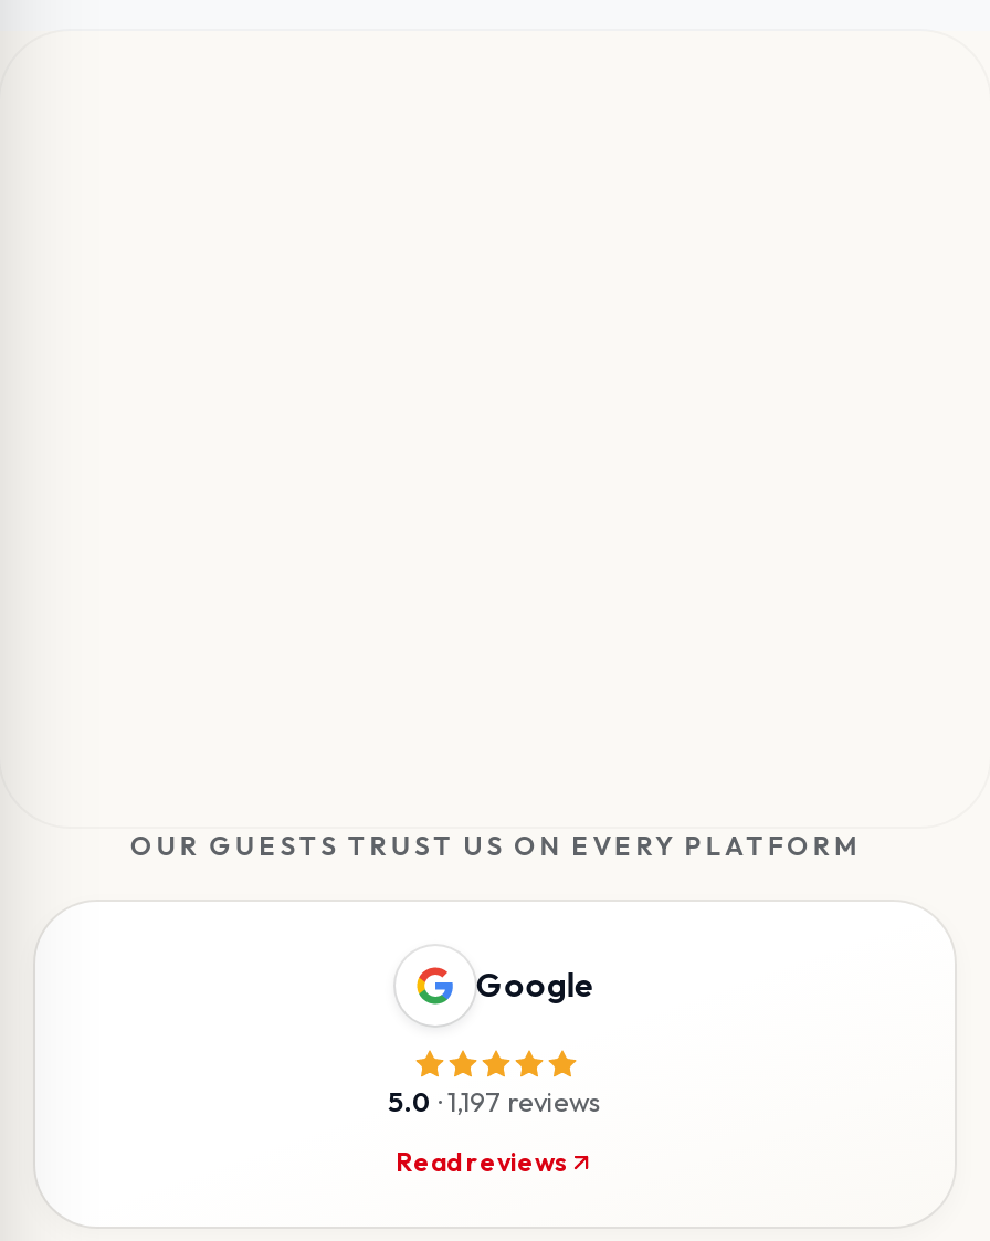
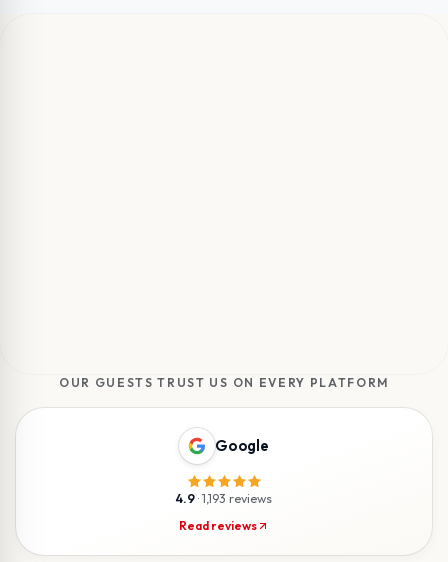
- 5.0 · 1,197 reviews
+ 4.9 · 1,193 reviews
